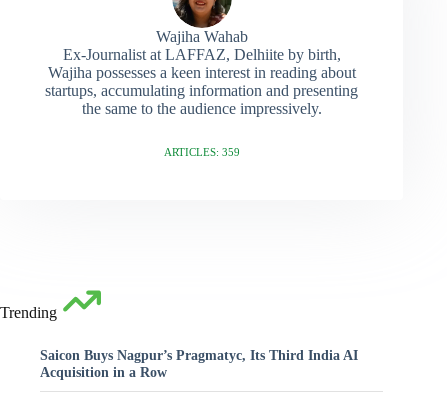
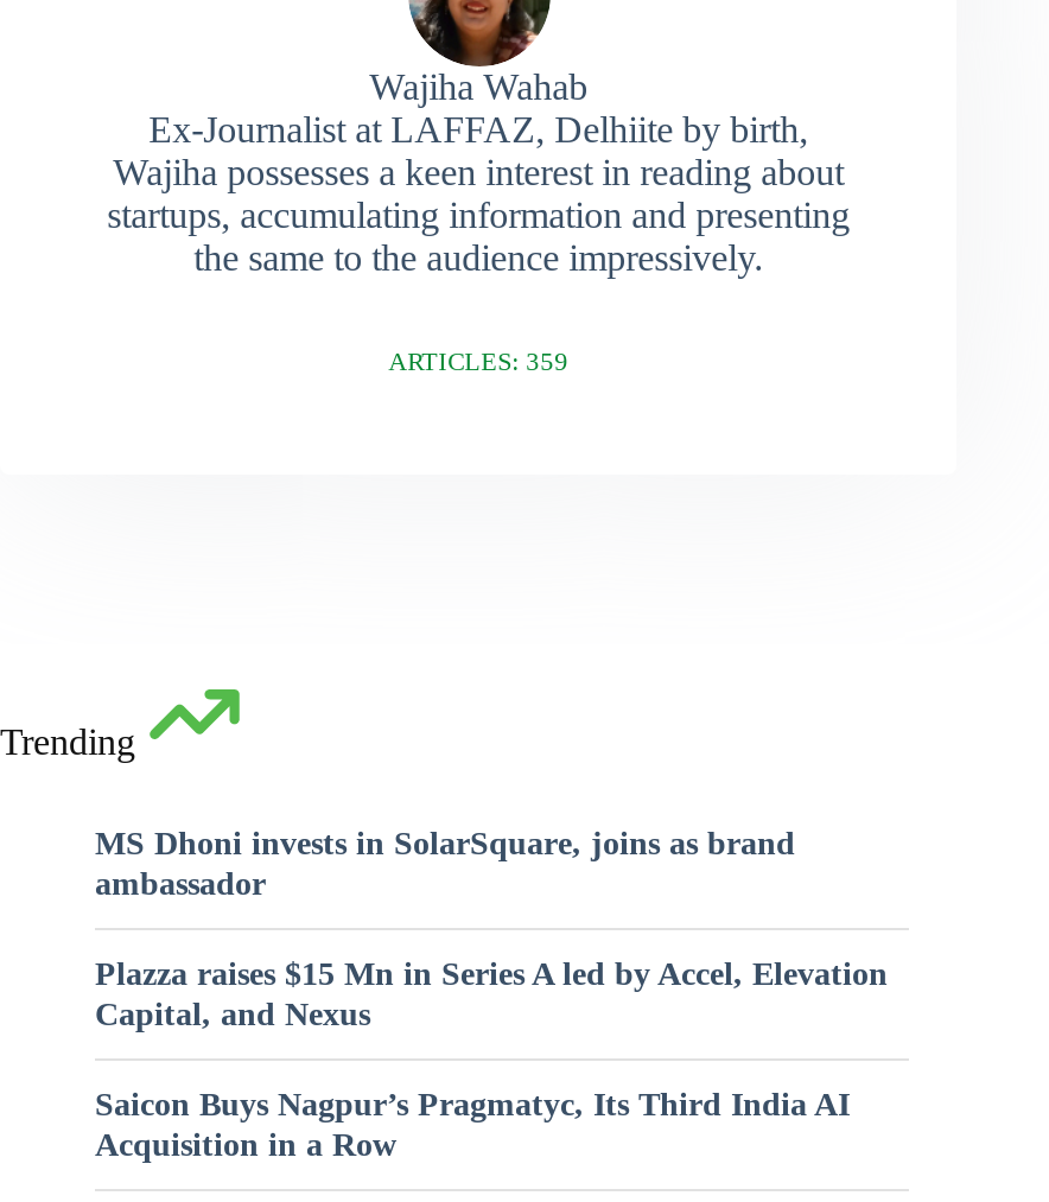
+ MS Dhoni invests in SolarSquare, joins as brand
+ ambassador
+ Plazza raises $15 Mn in Series A led by Accel, Elevation
+ Capital, and Nexus
